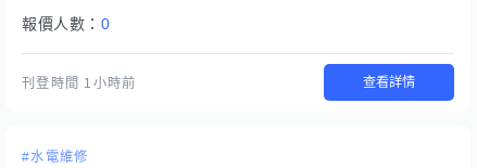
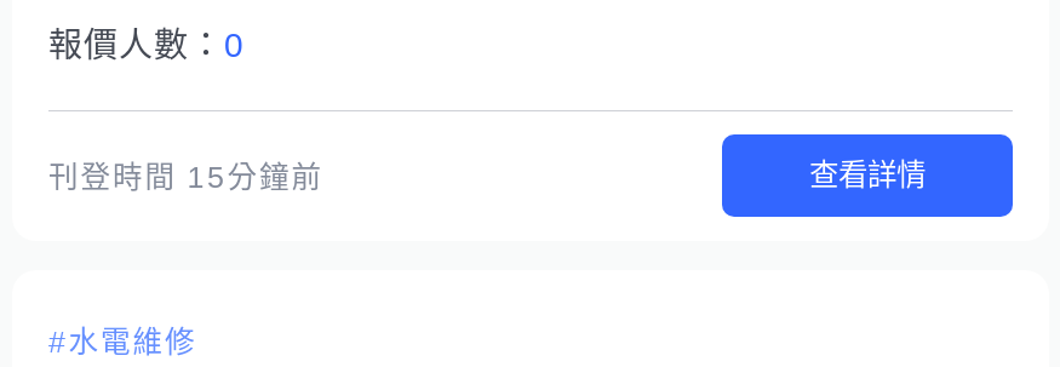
- 刊登時間1小時前
+ 刊登時間15分鐘前
